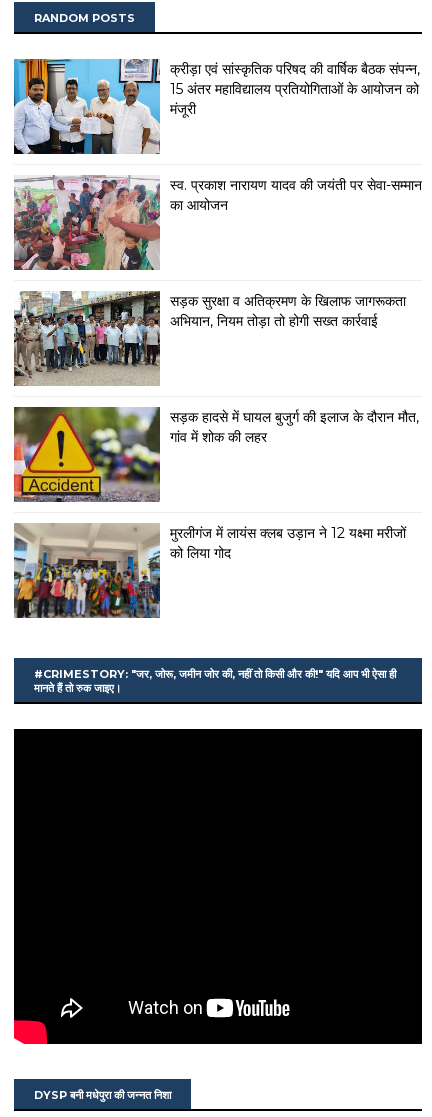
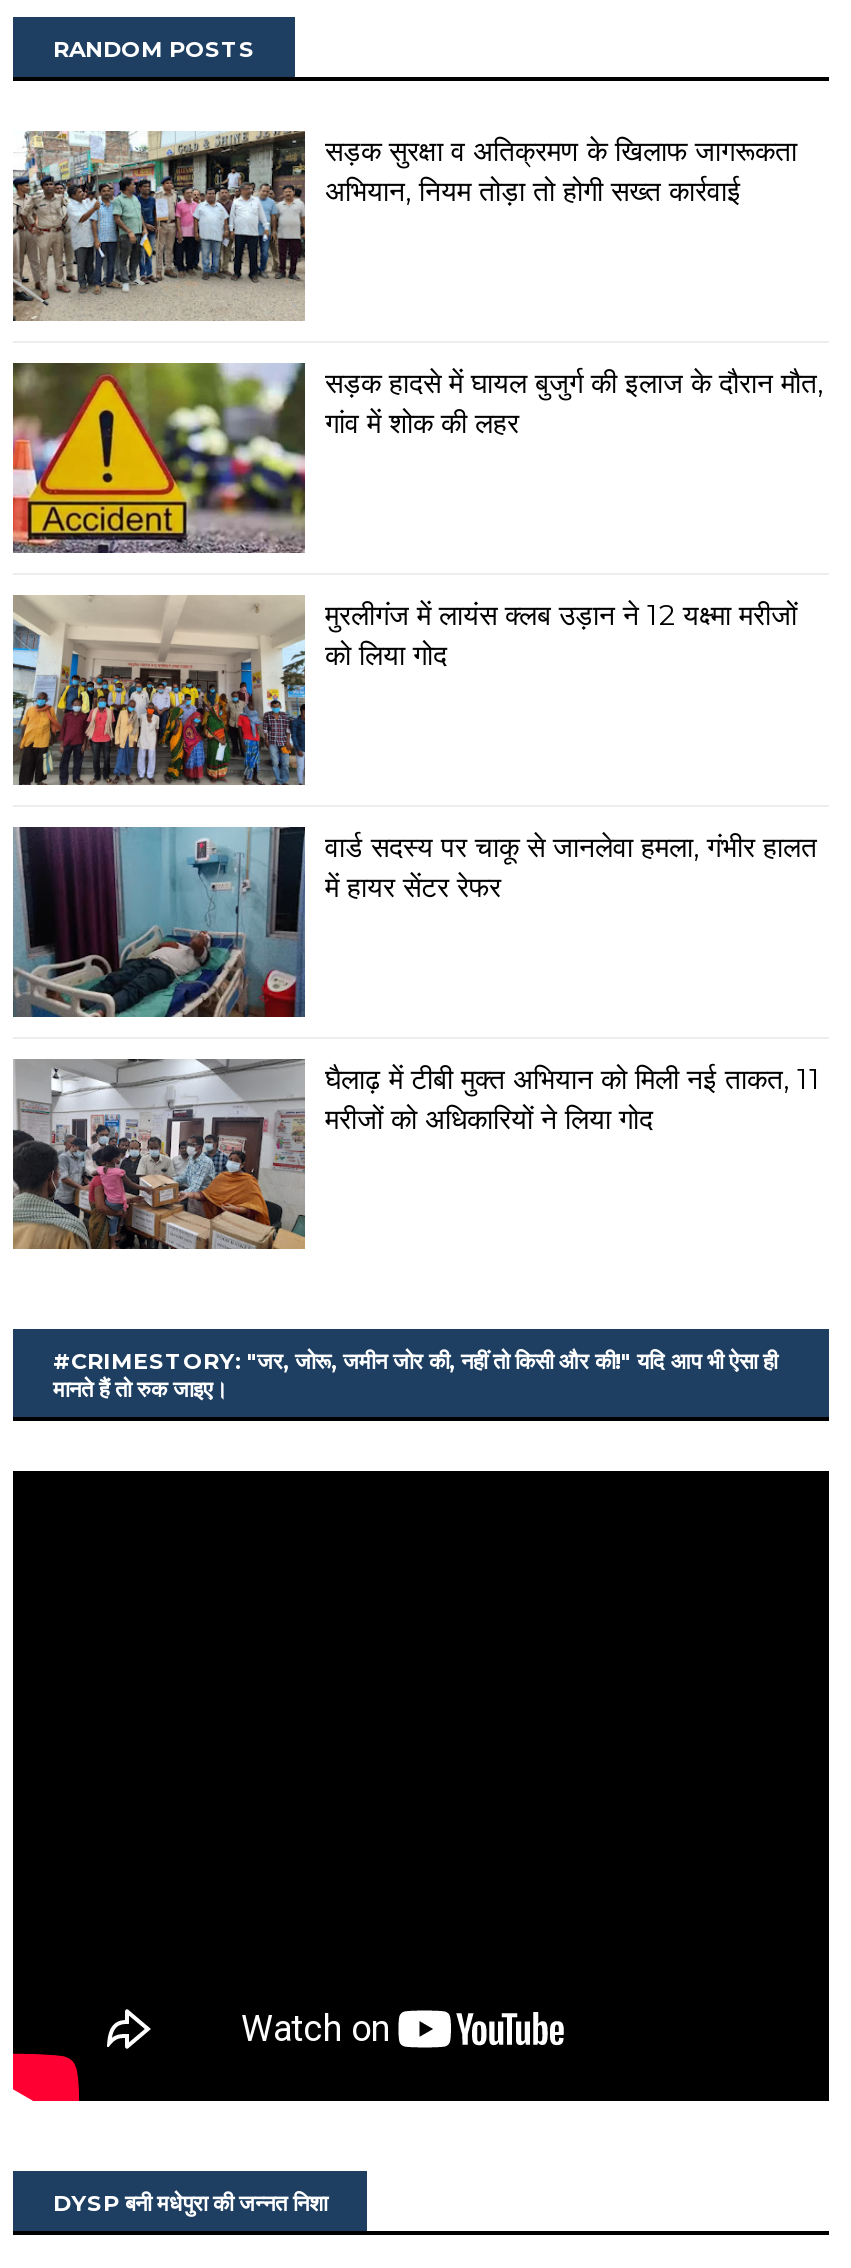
- [image]
- क्रीड़ा एवं सांस्कृतिक परिषद की वार्षिक बैठक संपन्न,
- 15 अंतर महाविद्यालय प्रतियोगिताओं के आयोजन को
- मंजूरी

- [image]
- स्व. प्रकाश नारायण यादव की जयंती पर सेवा-सम्मान
- का आयोजन

moved up: [image] | सड़क सुरक्षा व अतिक्रमण के खिलाफ जागरूकता | अभियान, नियम तोड़ा तो होगी सख्त कार्रवाई | सड़क हादसे में घायल बुजुर्ग की इलाज के दौरान मौत, | गांव में शोक की लहर | मुरलीगंज में लायंस क्लब उड़ान ने 12 यक्ष्मा मरीजों | को लिया गोद

moved up: [image]

+ [image]
+ वार्ड सदस्य पर चाकू से जानलेवा हमला, गंभीर हालत
+ में हायर सेंटर रेफर

+ [image]
+ घैलाढ़ में टीबी मुक्त अभियान को मिली नई ताकत, 11
+ मरीजों को अधिकारियों ने लिया गोद
